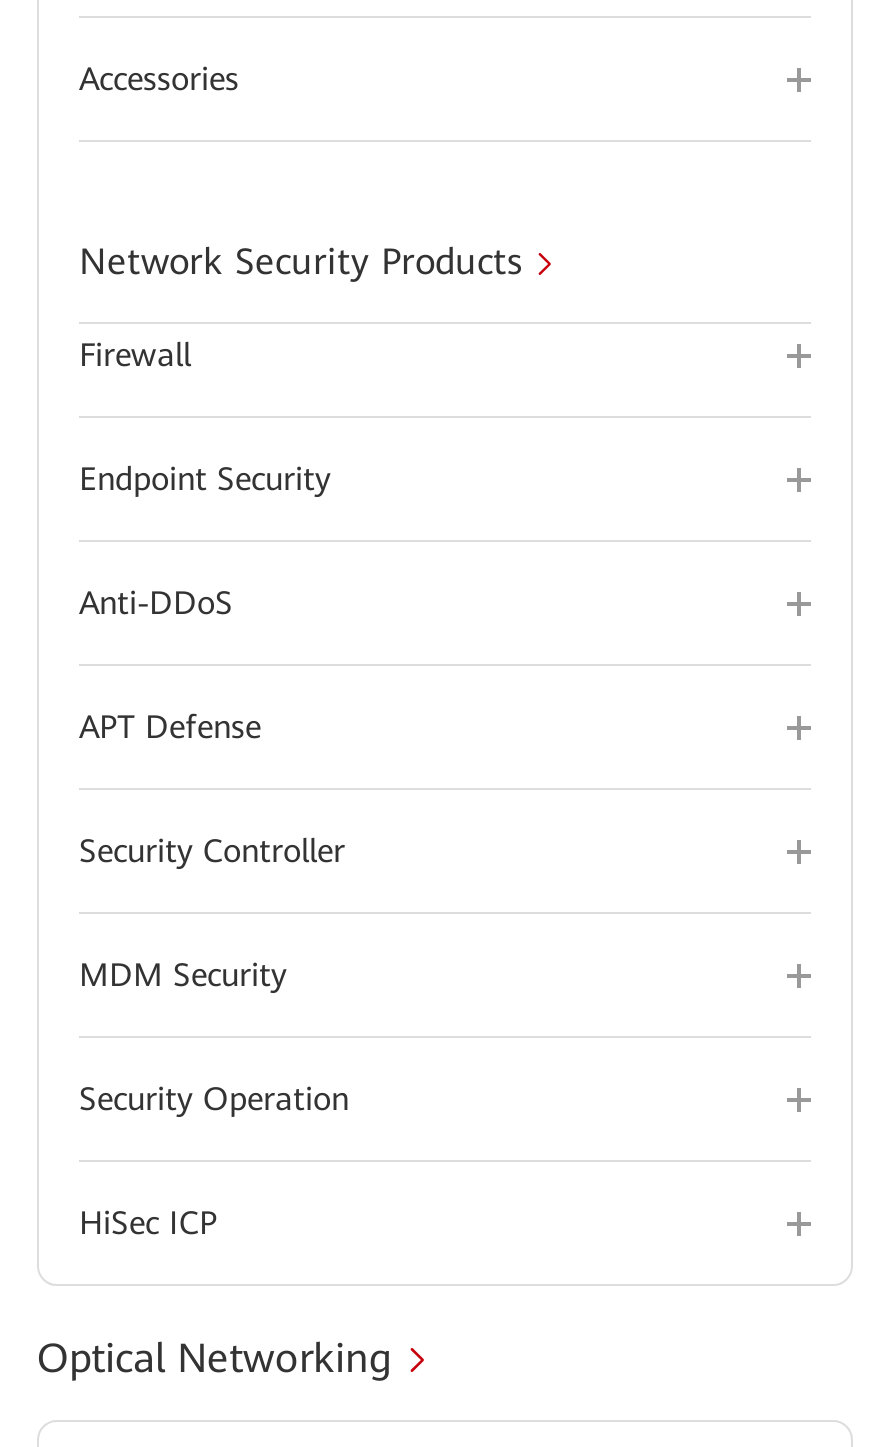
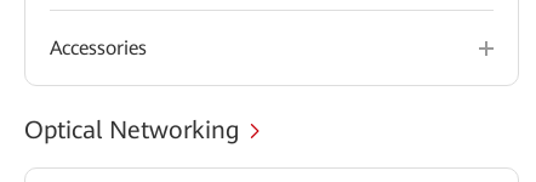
- Network Security Products
- Firewall
- Endpoint Security
- Anti-DDoS
- APT Defense
- Security Controller
- MDM Security
- Security Operation
- HiSec ICP
